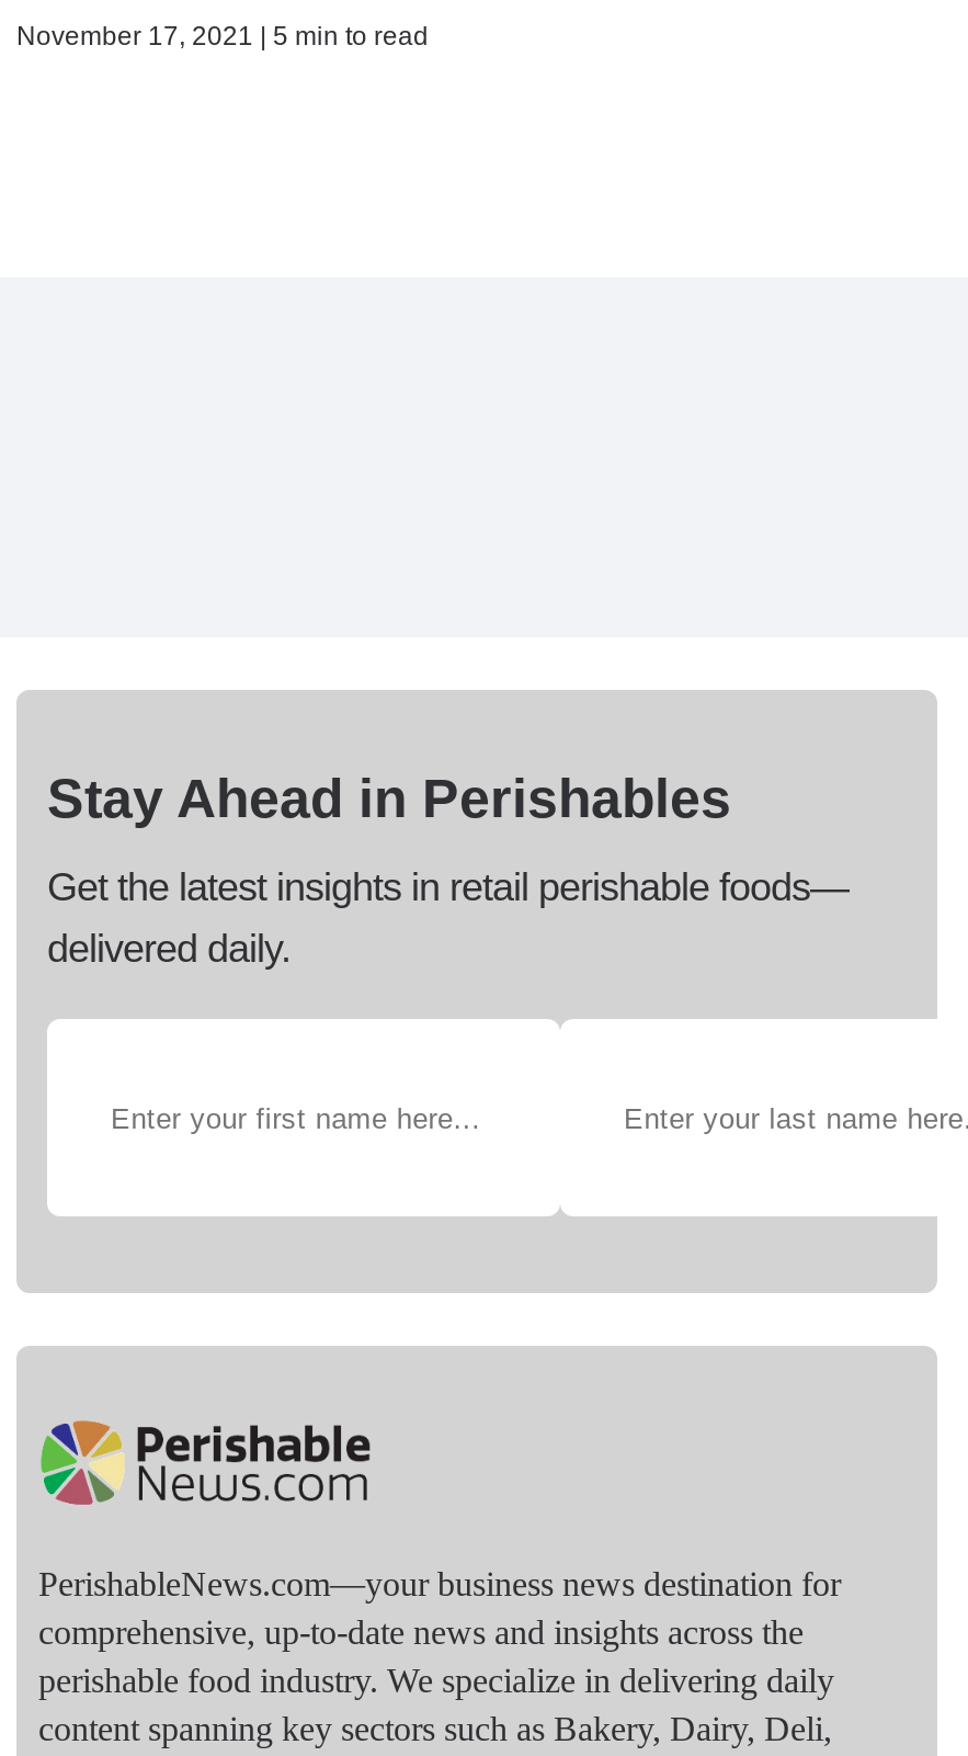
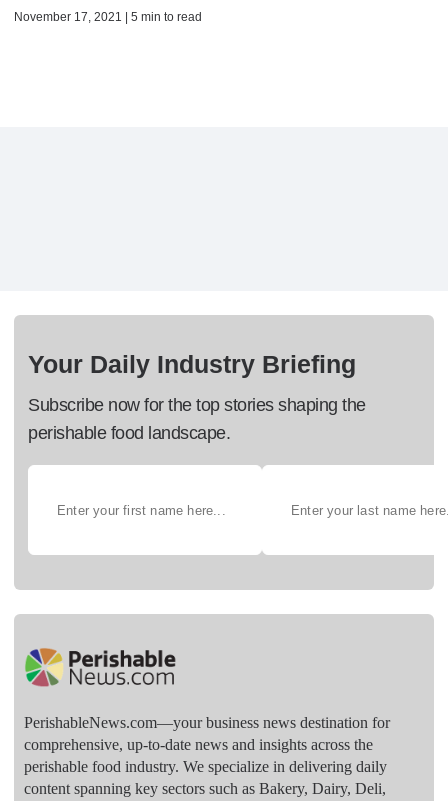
- Stay Ahead in Perishables
+ Your Daily Industry Briefing

- Get the latest insights in retail perishable foods—
- delivered daily.
+ Subscribe now for the top stories shaping the
+ perishable food landscape.
